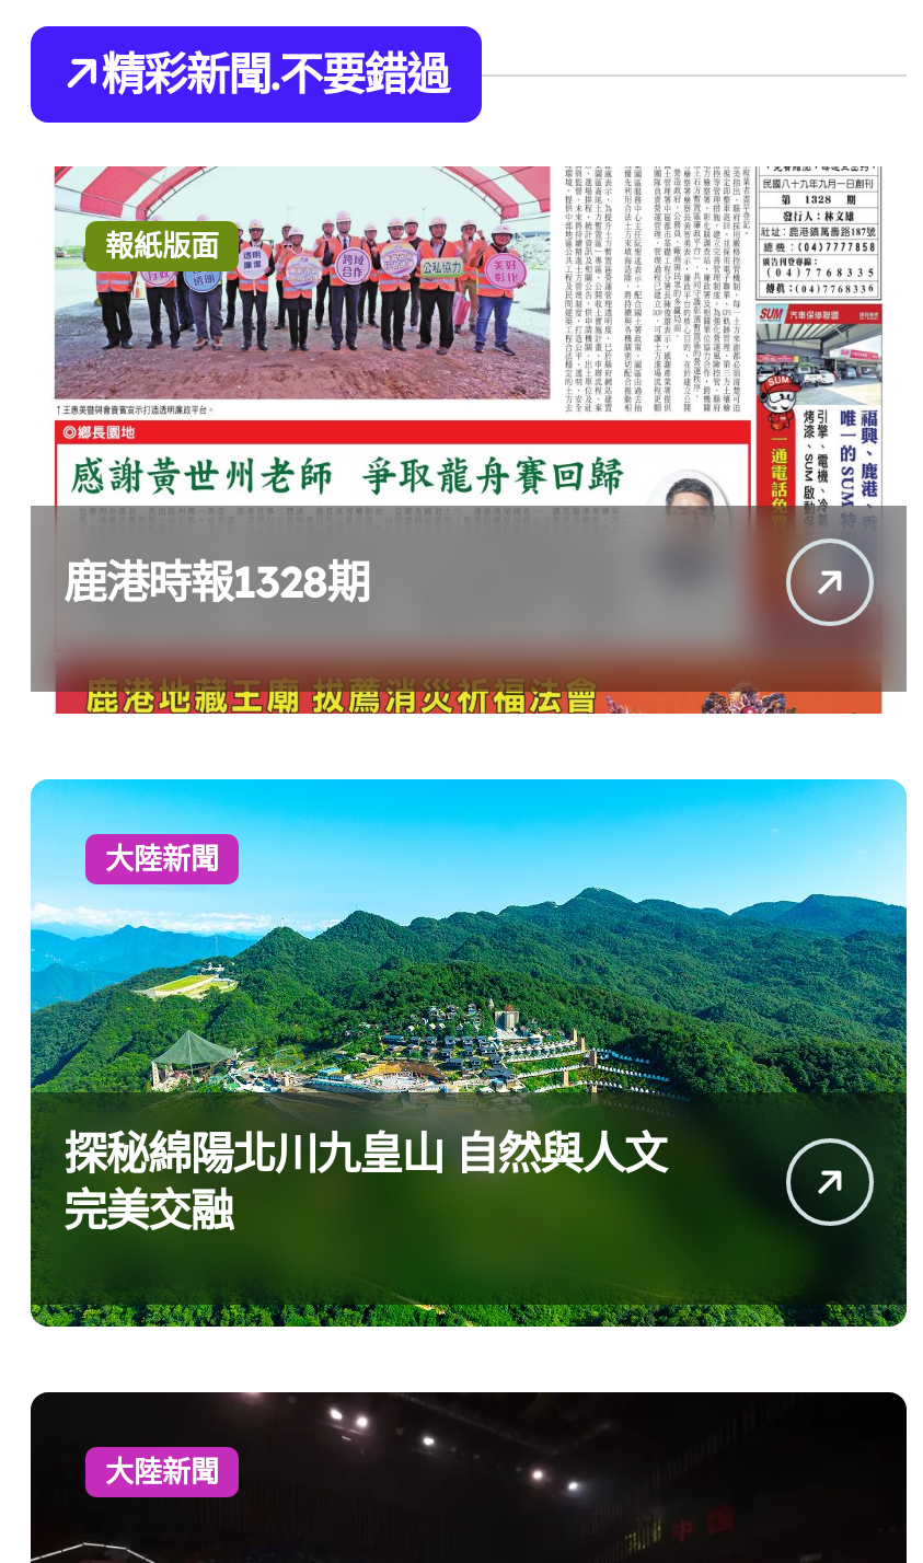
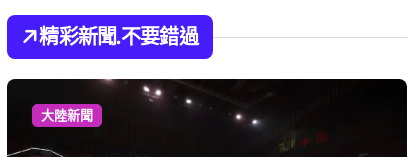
- [image]
- 報紙版面

- 鹿港時報1328期

- [image]
- 大陸新聞

- 探秘綿陽北川九皇山 自然與人文
- 完美交融
